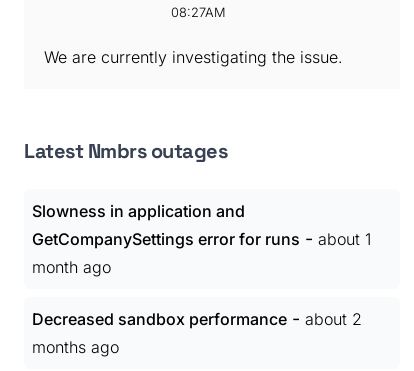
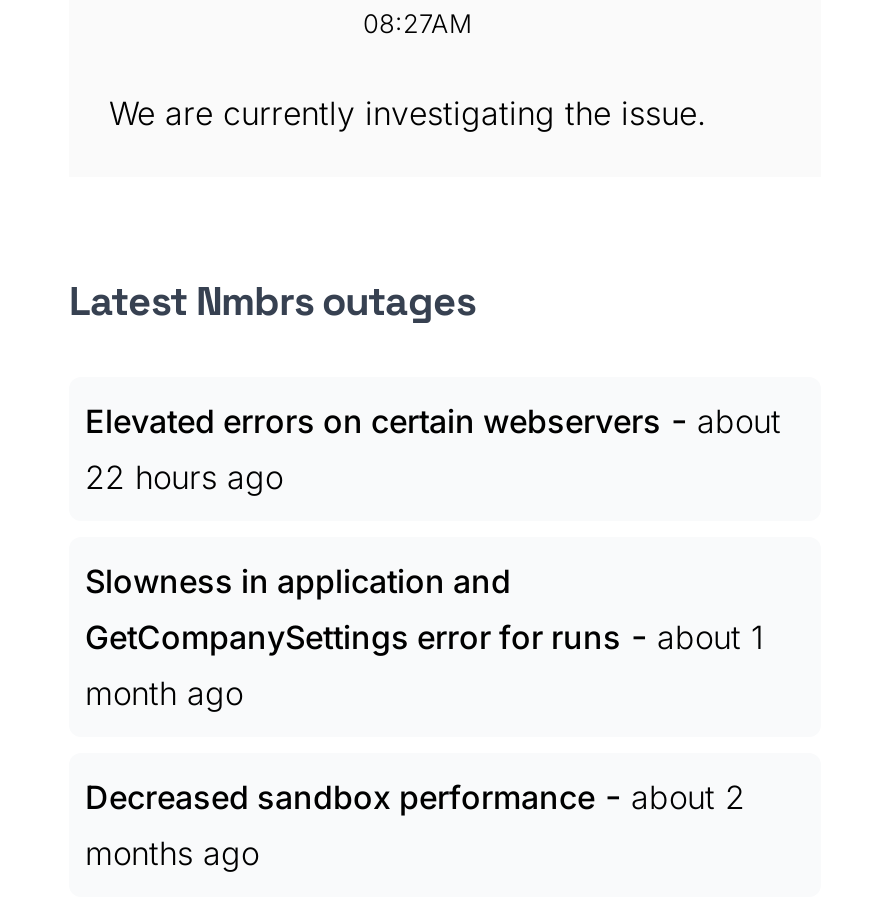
+ Elevated errors on certain webservers - about
+ 22 hours ago
